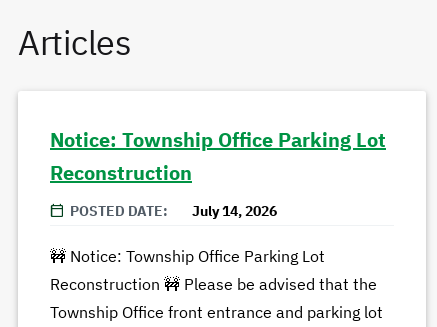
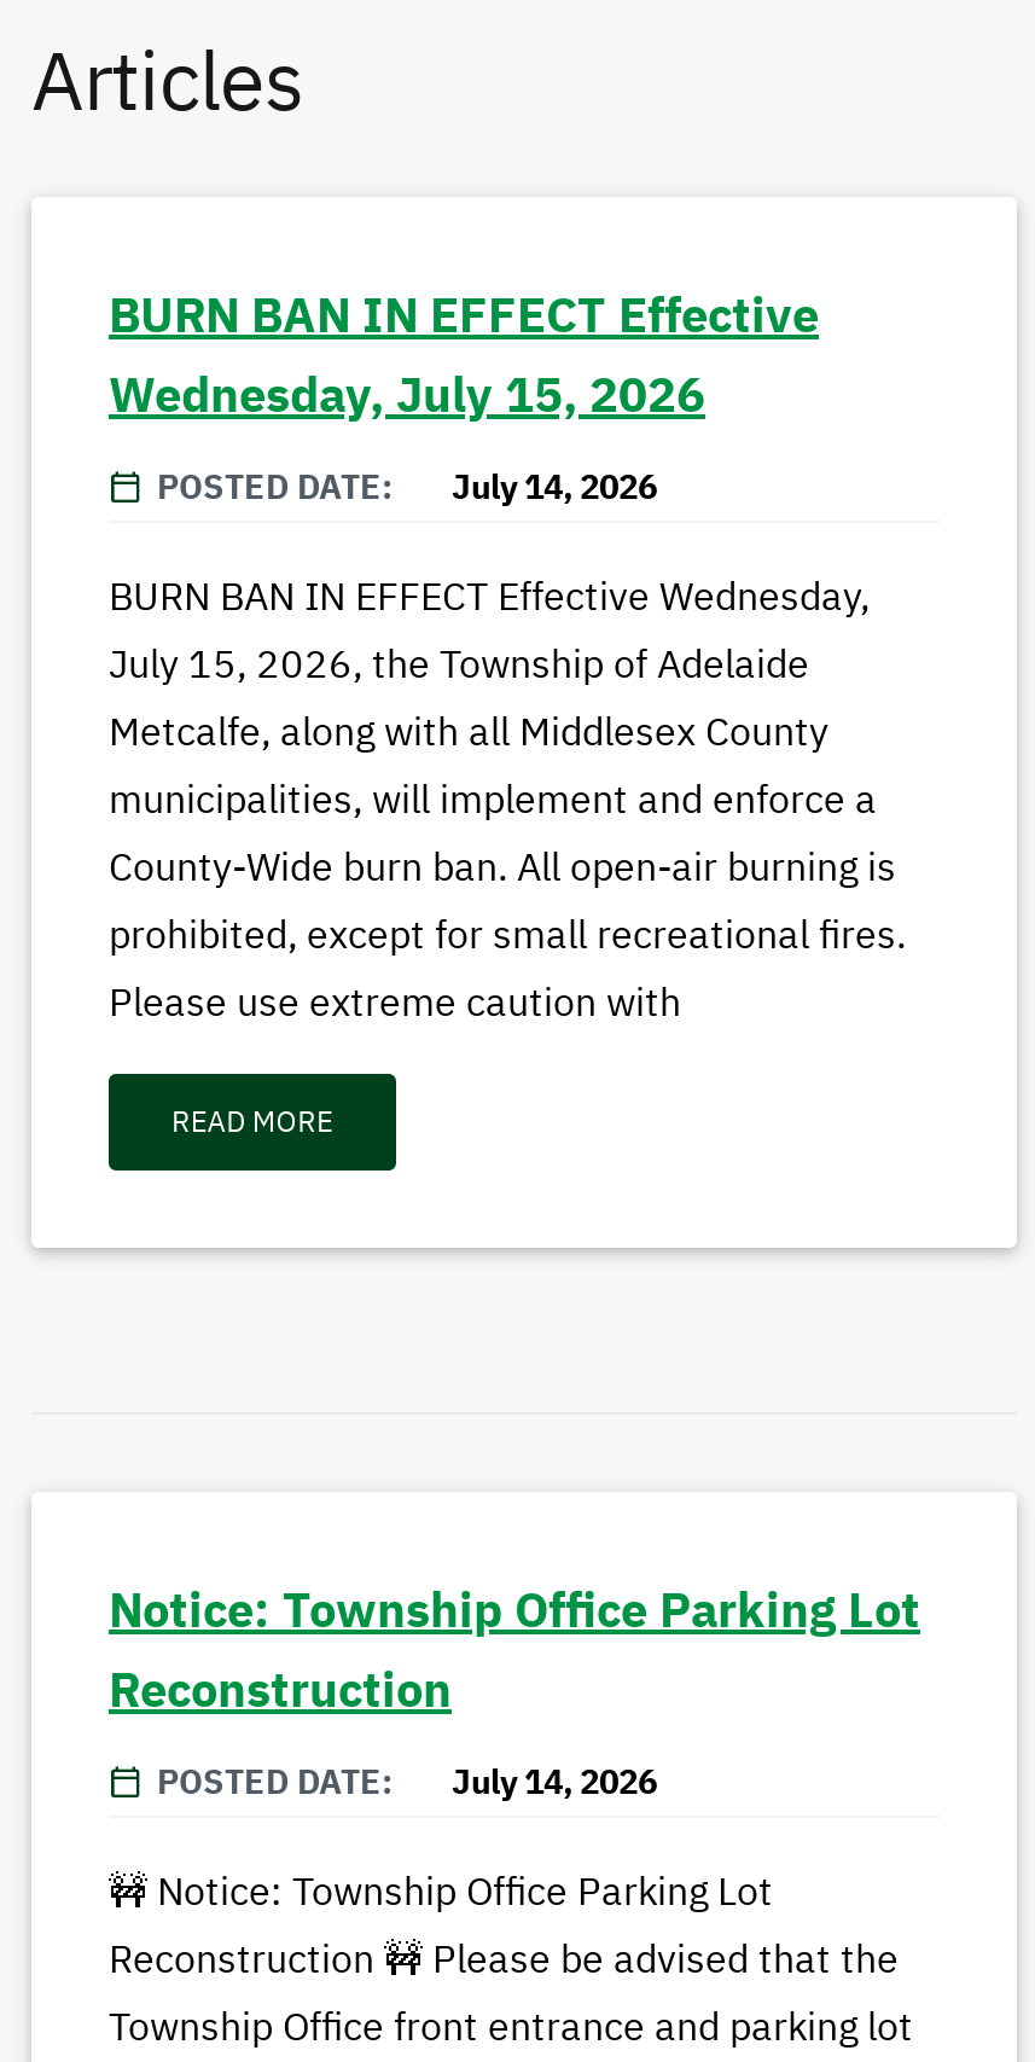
+ BURN BAN IN EFFECT Effective
+ Wednesday, July 15, 2026
+ POSTED DATE
+ July 14, 2026
+ BURN BAN IN EFFECT Effective Wednesday,
+ July 15, 2026, the Township of Adelaide
+ Metcalfe, along with all Middlesex County
+ municipalities, will implement and enforce a
+ County-Wide burn ban. All open-air burning is
+ prohibited, except for small recreational fires.
+ Please use extreme caution with
+ READ MORE
